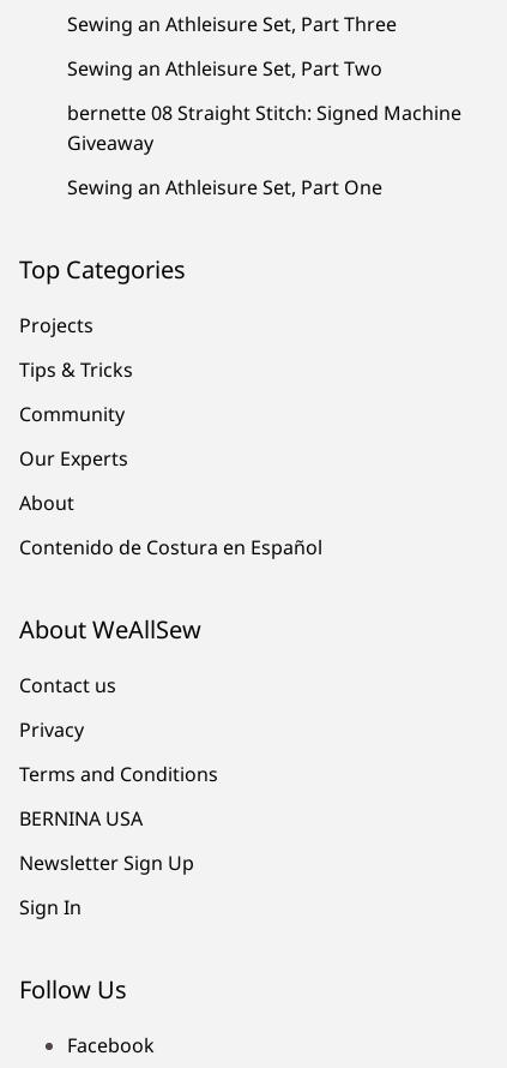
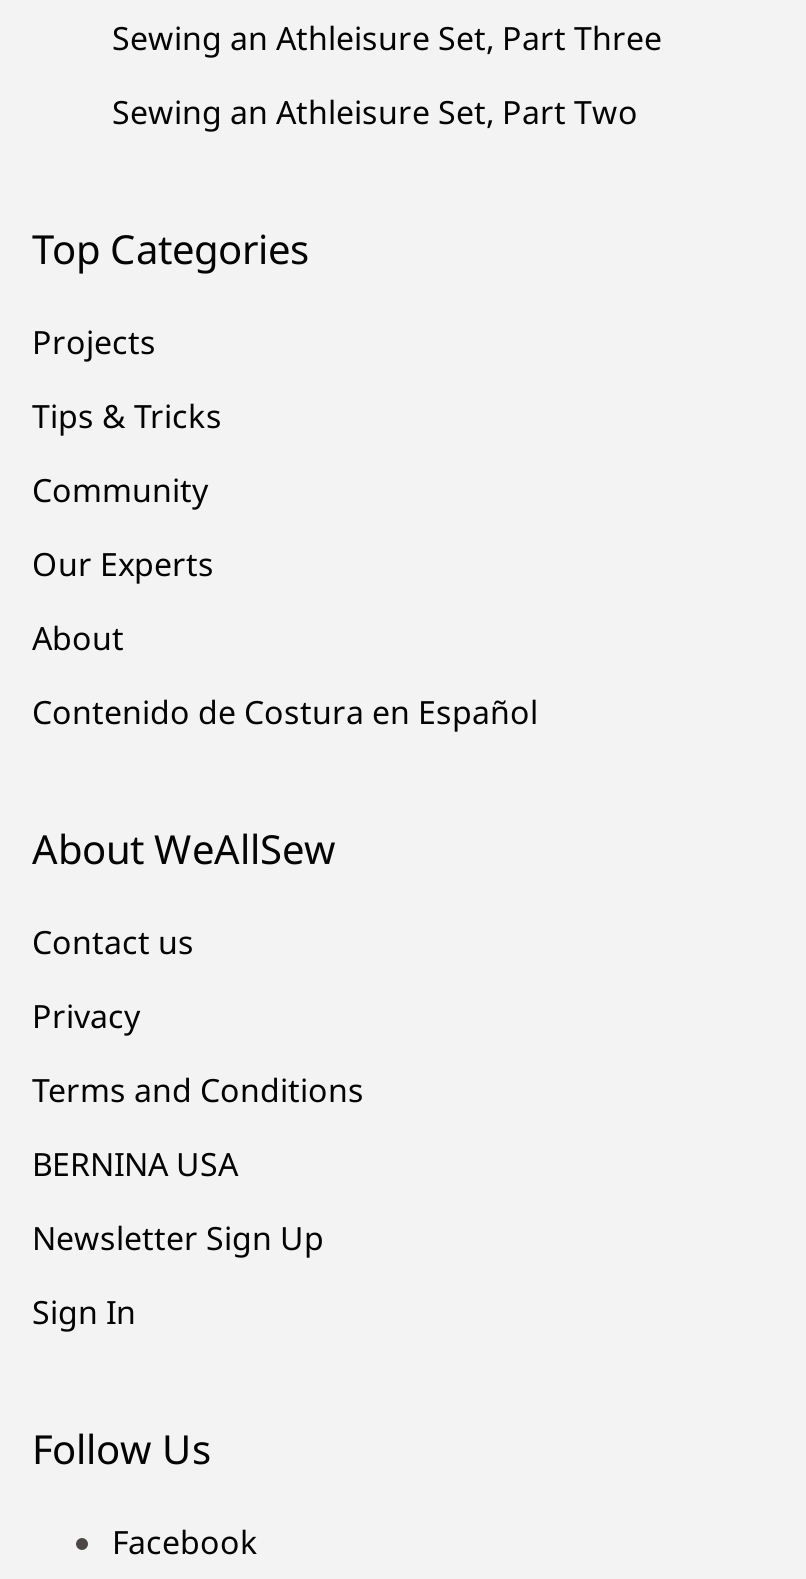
- bernette 08 Straight Stitch: Signed Machine
- Giveaway
- Sewing an Athleisure Set, Part One
